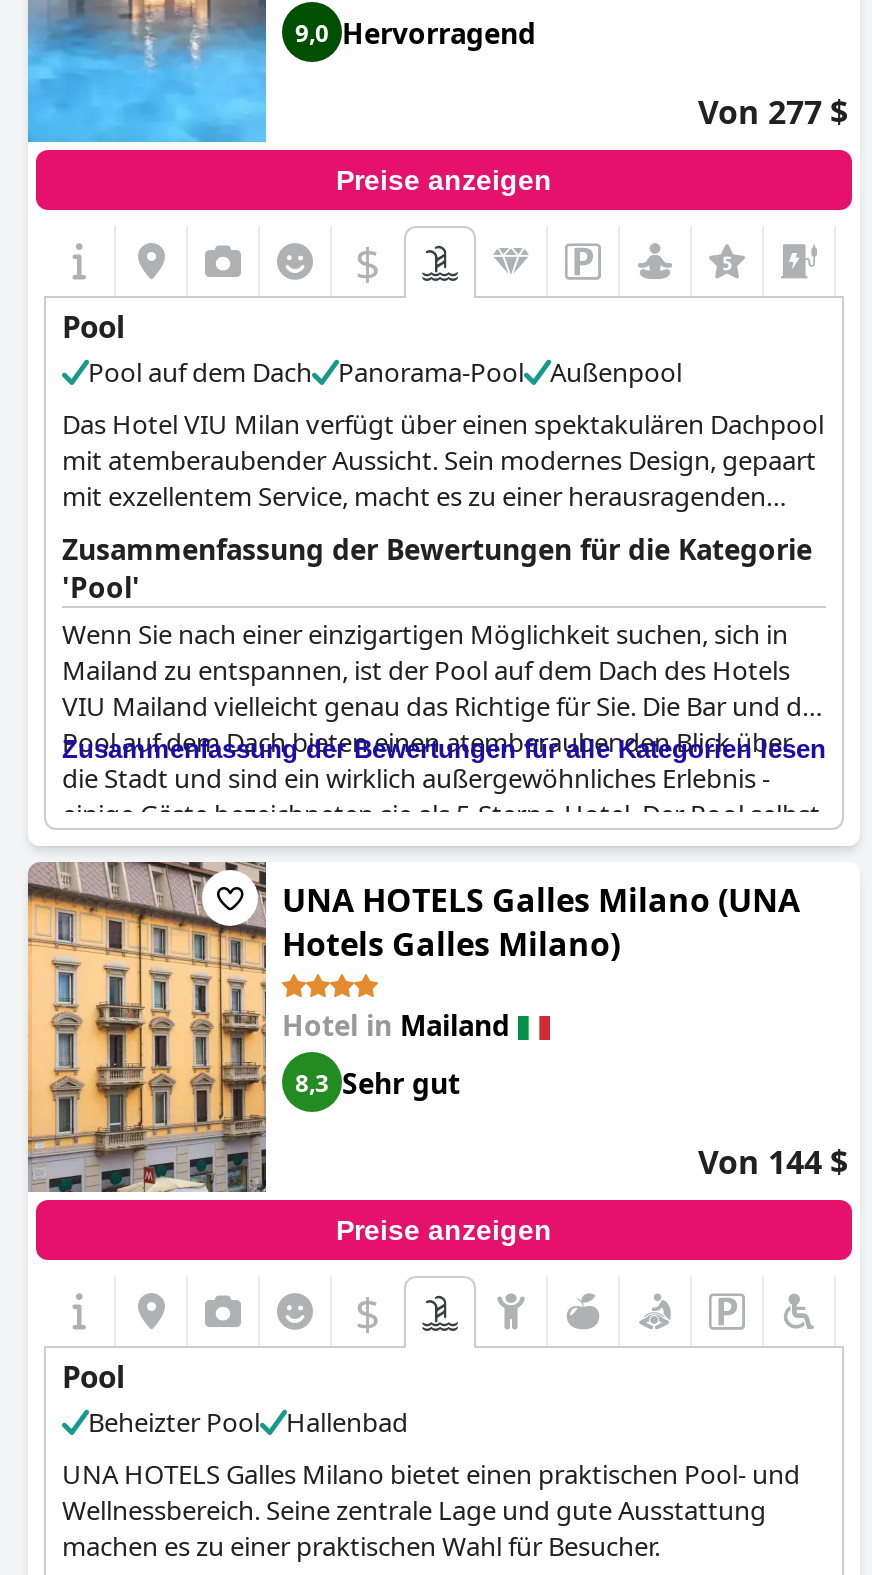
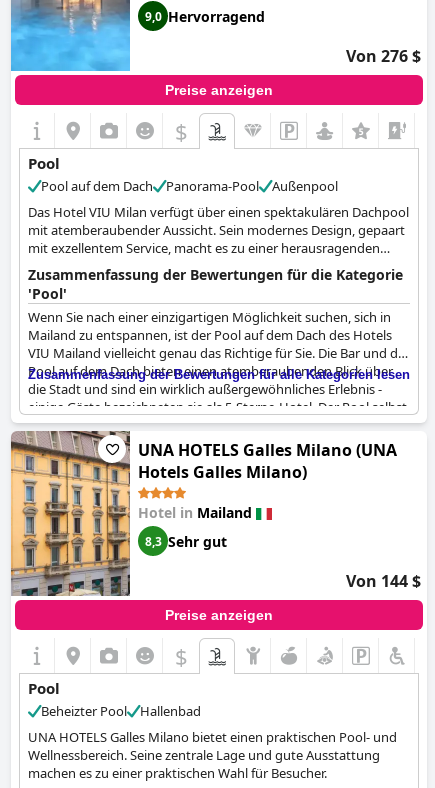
- Von 277 $
+ Von 276 $
